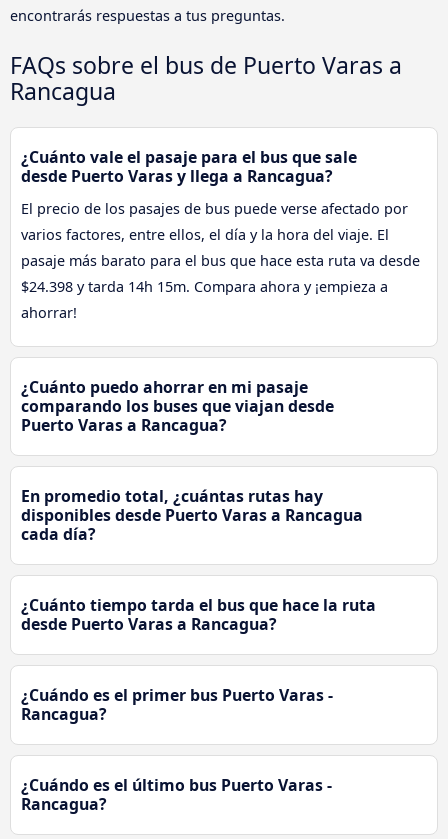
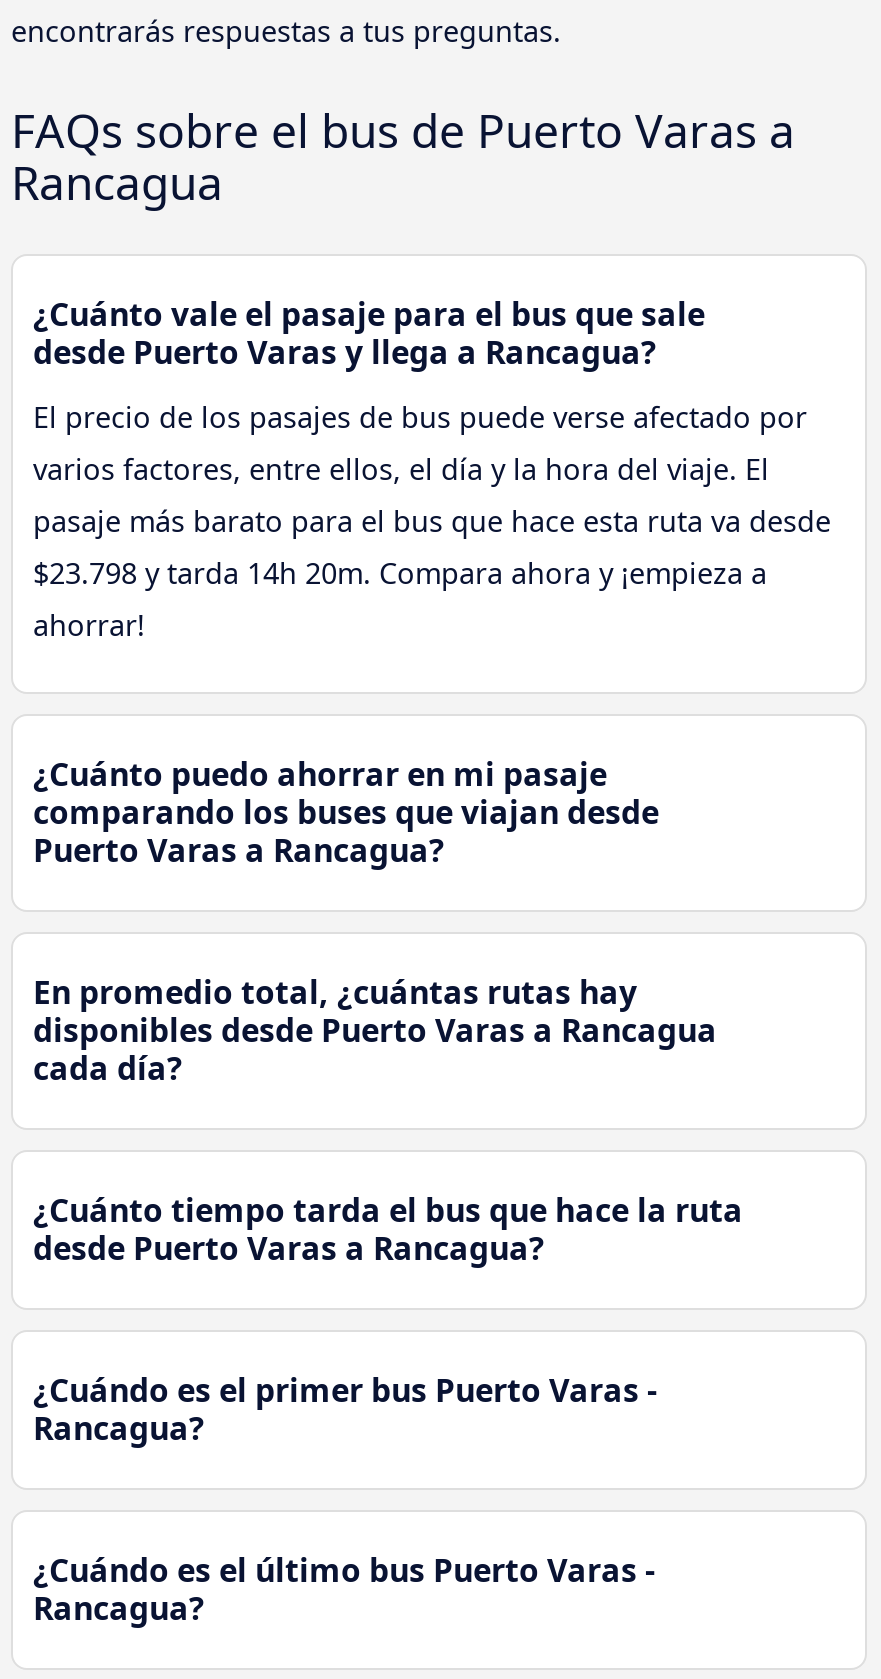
- $24.398 y tarda 14h 15m. Compara ahora y ¡empieza a
+ $23.798 y tarda 14h 20m. Compara ahora y ¡empieza a
